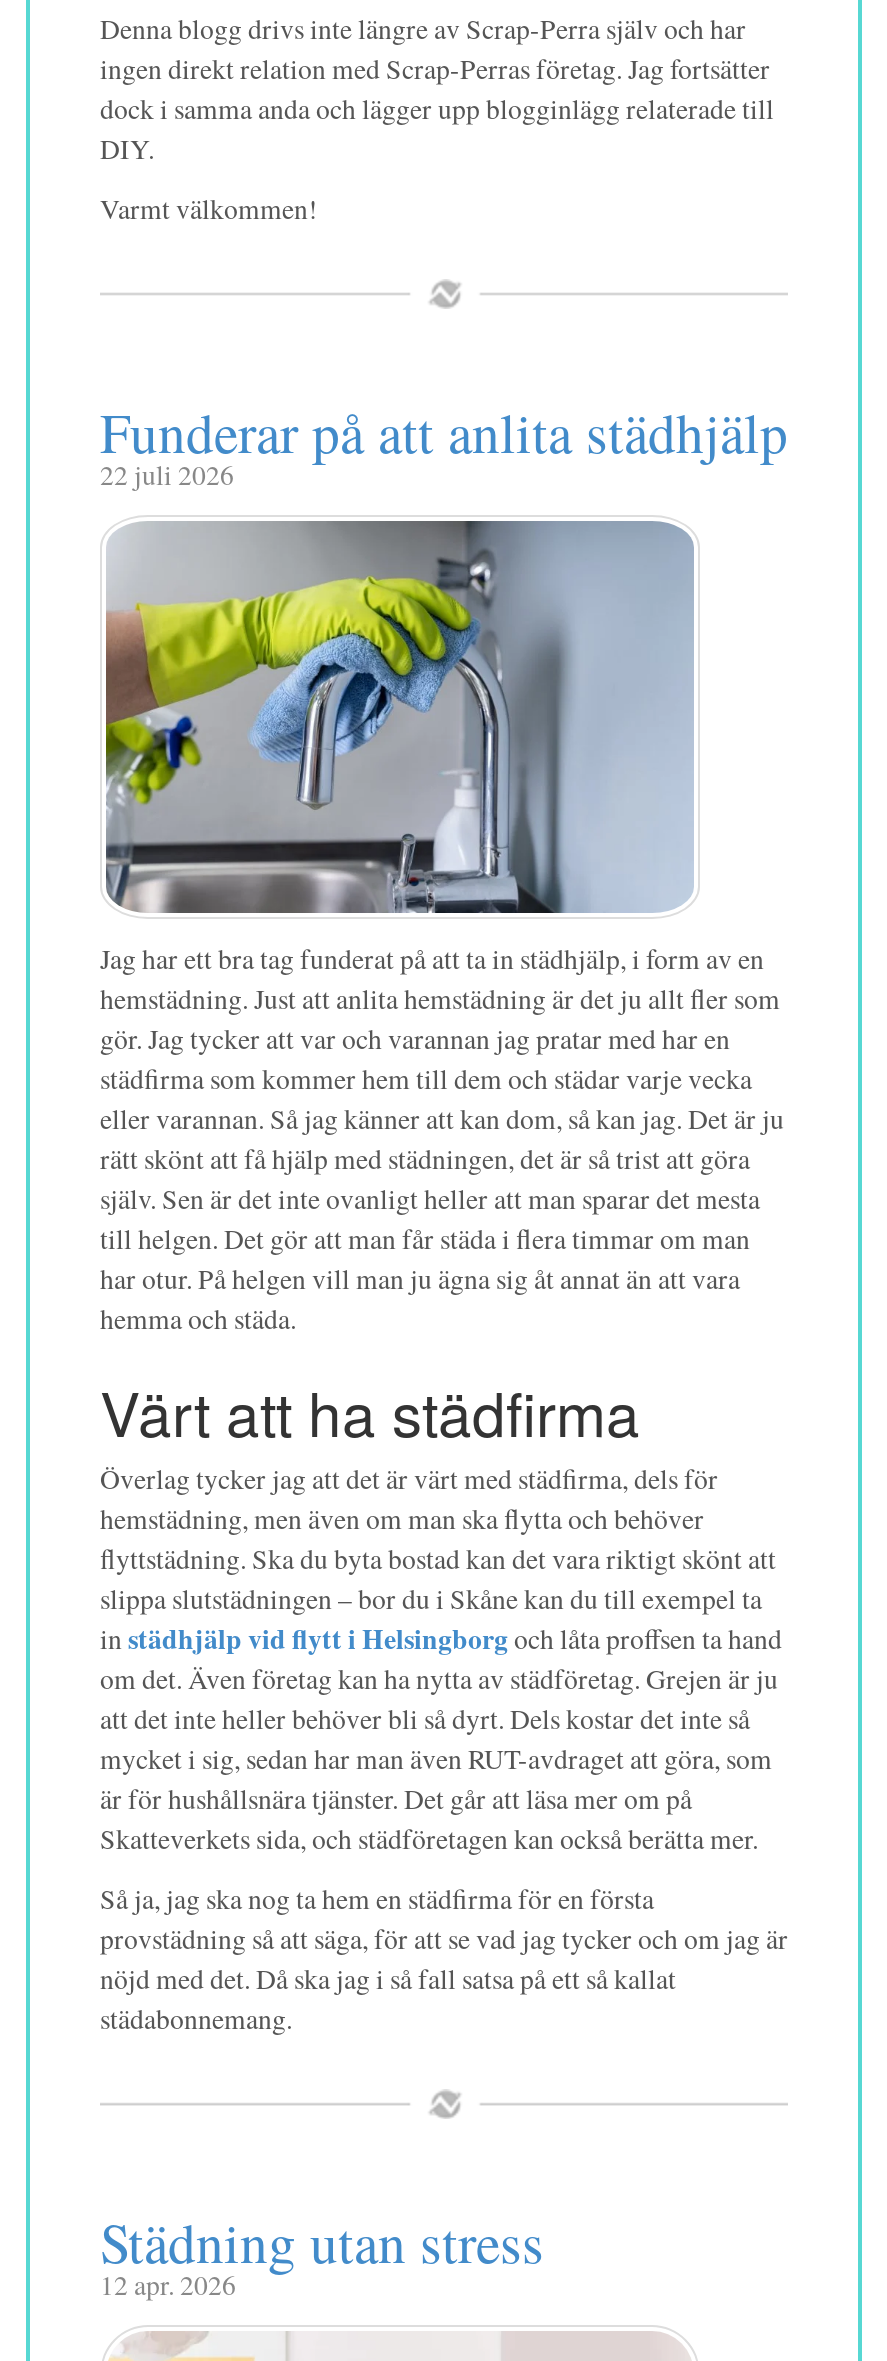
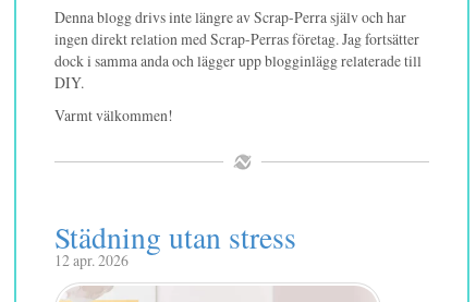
- Funderar på att anlita städhjälp
- 22 juli 2026

- [image]
- Jag har ett bra tag funderat på att ta in städhjälp, i form av en
- hemstädning. Just att anlita hemstädning är det ju allt fler som
- gör. Jag tycker att var och varannan jag pratar med har en
- städfirma som kommer hem till dem och städar varje vecka
- eller varannan. Så jag känner att kan dom, så kan jag. Det är ju
- rätt skönt att få hjälp med städningen, det är så trist att göra
- själv. Sen är det inte ovanligt heller att man sparar det mesta
- till helgen. Det gör att man får städa i flera timmar om man
- har otur. På helgen vill man ju ägna sig åt annat än att vara
- hemma och städa.
- Värt att ha städfirma
- Överlag tycker jag att det är värt med städfirma, dels för
- hemstädning, men även om man ska flytta och behöver
- flyttstädning. Ska du byta bostad kan det vara riktigt skönt att
- slippa slutstädningen – bor du i Skåne kan du till exempel ta
- in städhjälp vid flytt i Helsingborg och låta proffsen ta hand
- om det. Även företag kan ha nytta av städföretag. Grejen är ju
- att det inte heller behöver bli så dyrt. Dels kostar det inte så
- mycket i sig, sedan har man även RUT-avdraget att göra, som
- är för hushållsnära tjänster. Det går att läsa mer om på
- Skatteverkets sida, och städföretagen kan också berätta mer.
- Så ja, jag ska nog ta hem en städfirma för en första
- provstädning så att säga, för att se vad jag tycker och om jag är
- nöjd med det. Då ska jag i så fall satsa på ett så kallat
- städabonnemang.
